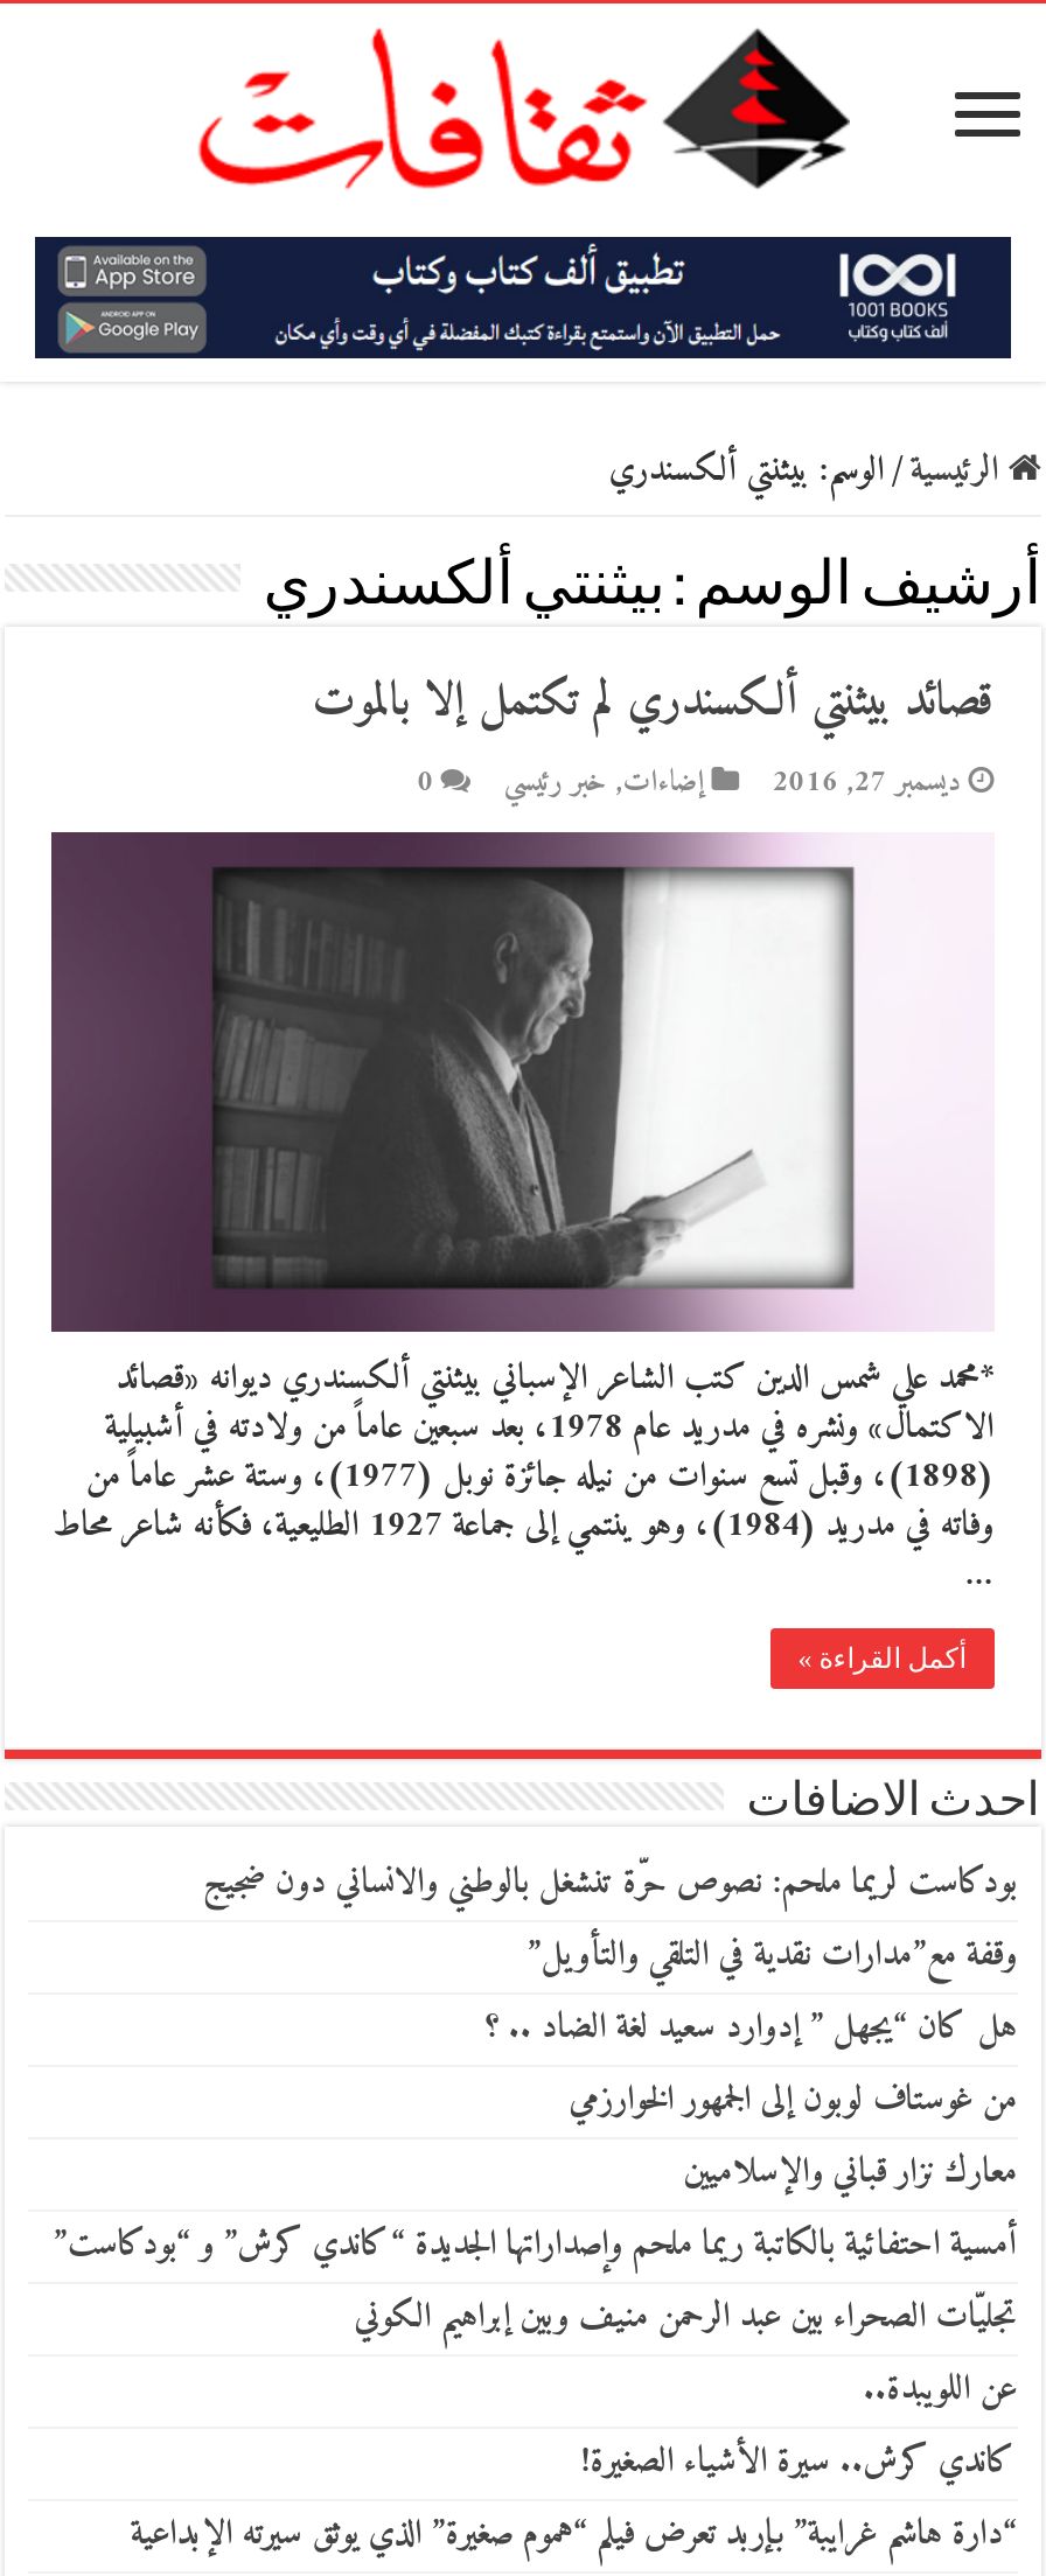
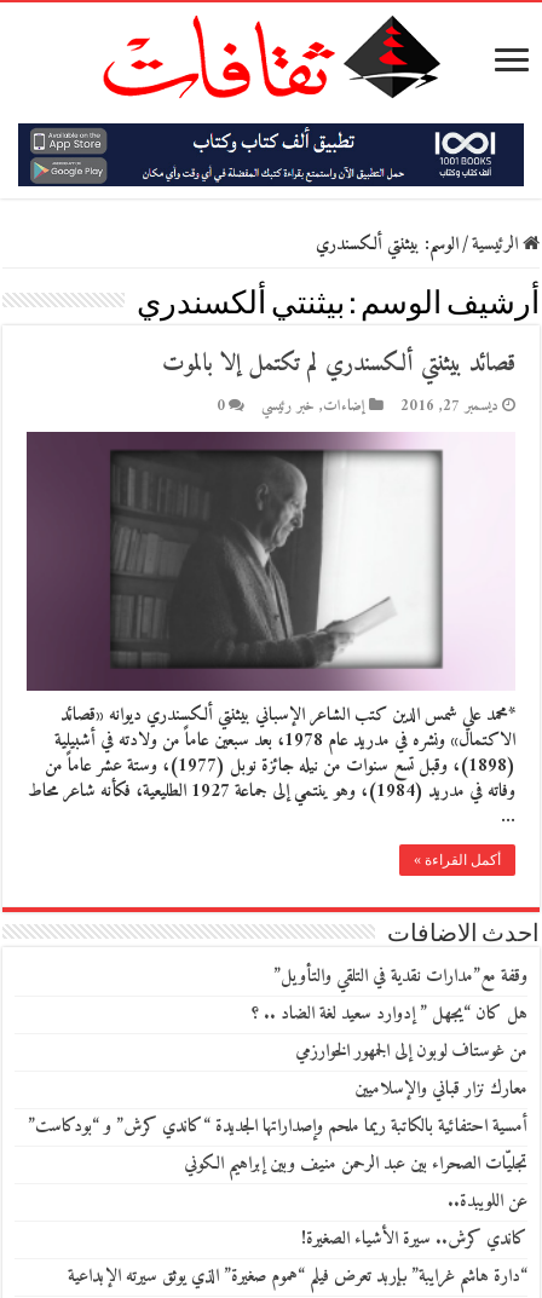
- بودكاست لريما ملحم: نصوص حرّة تنشغل بالوطني والانساني دون ضجيج
